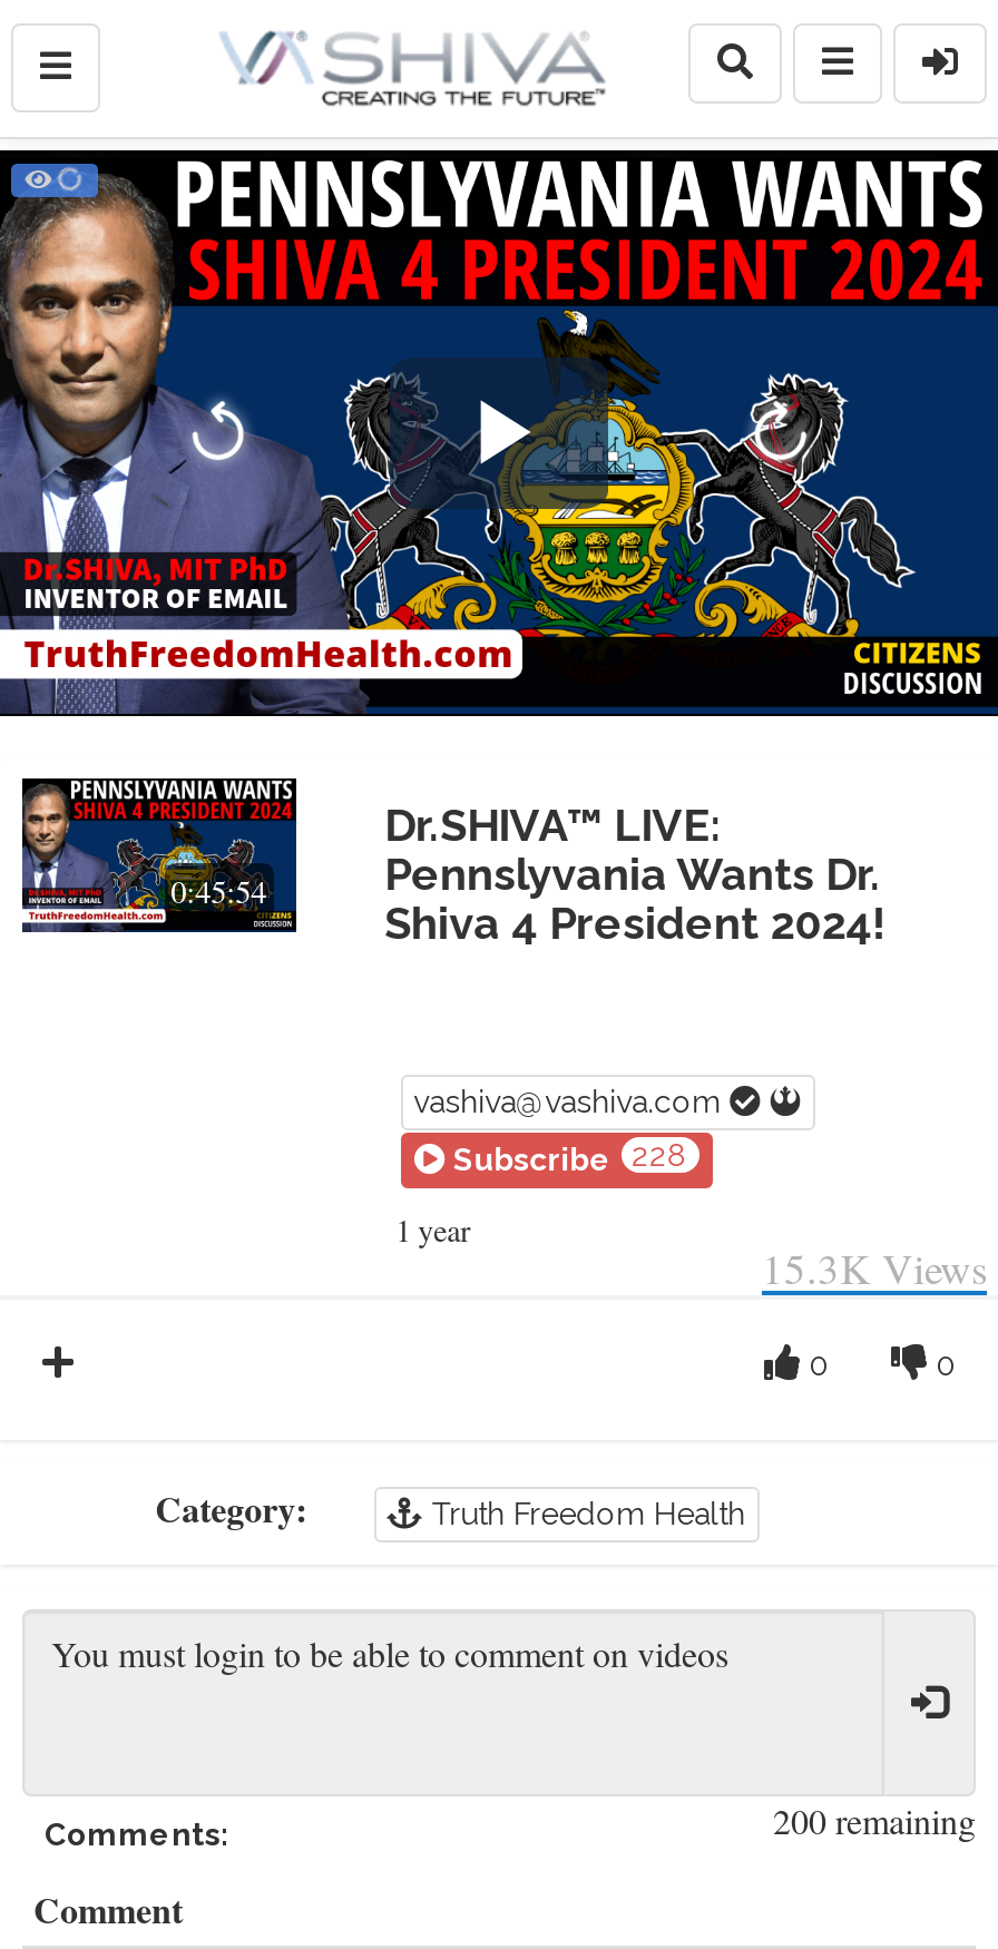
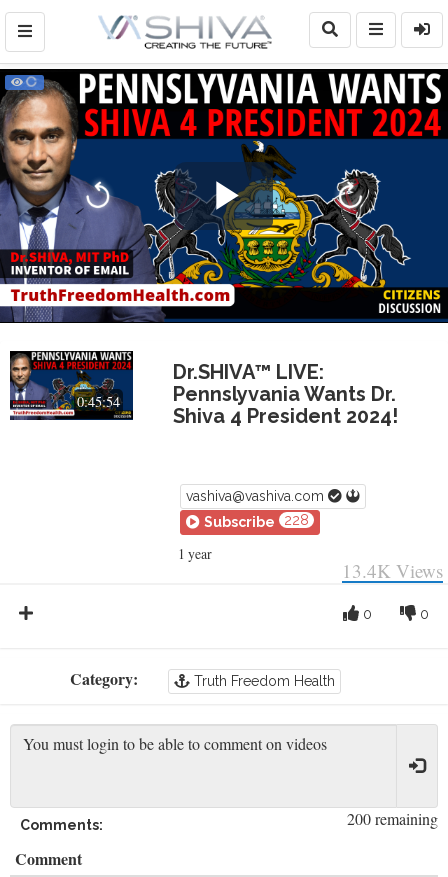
- 15.3K Views
+ 13.4K Views
